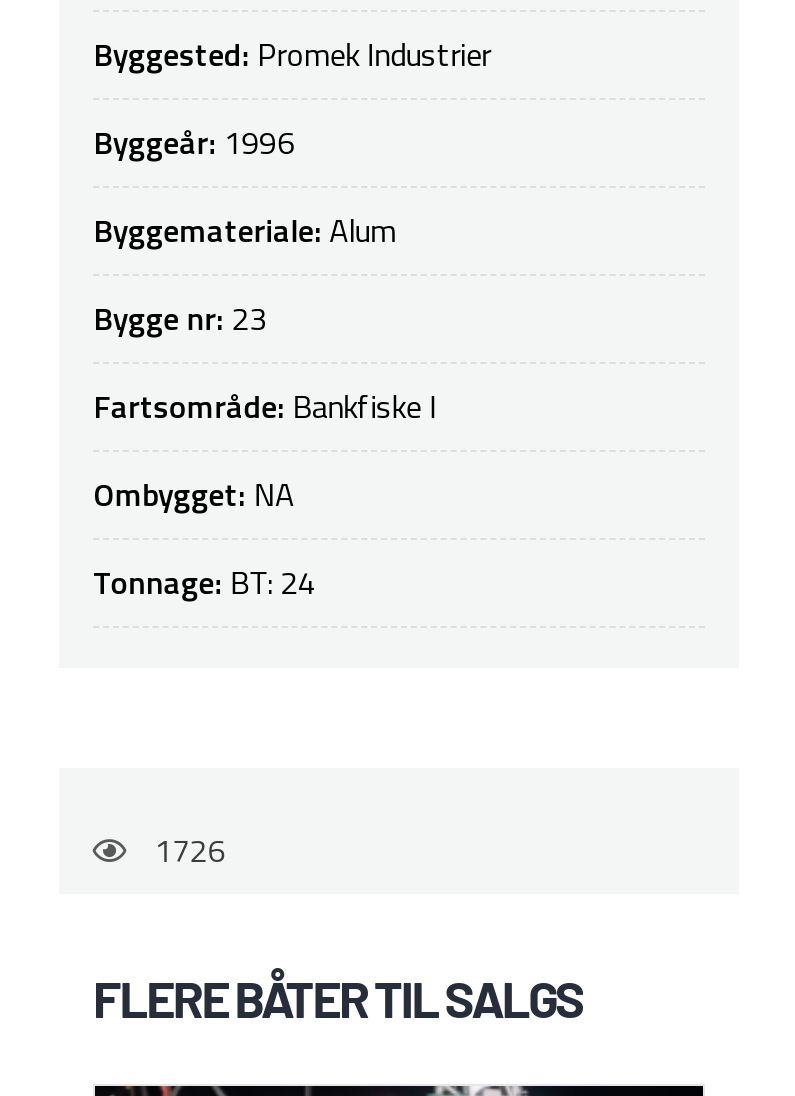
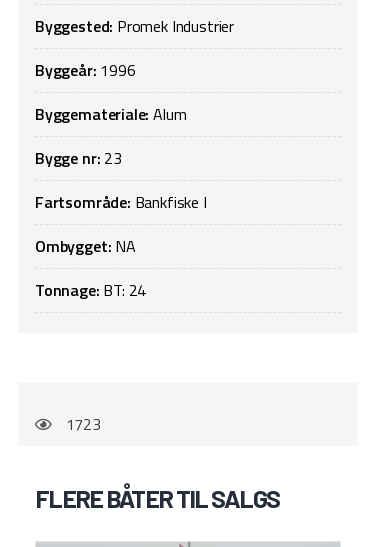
- 1726
+ 1723
